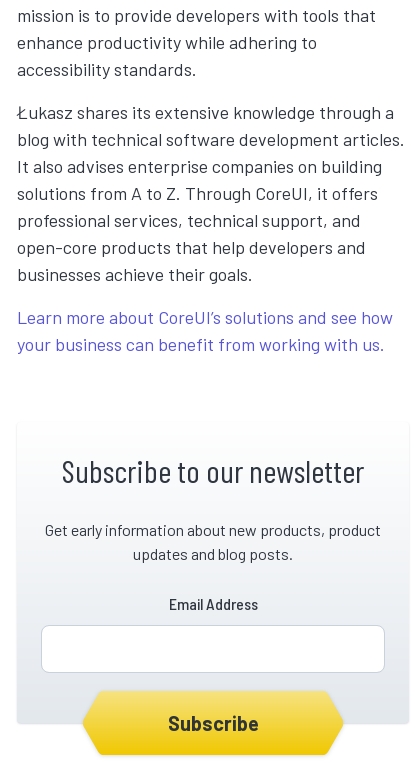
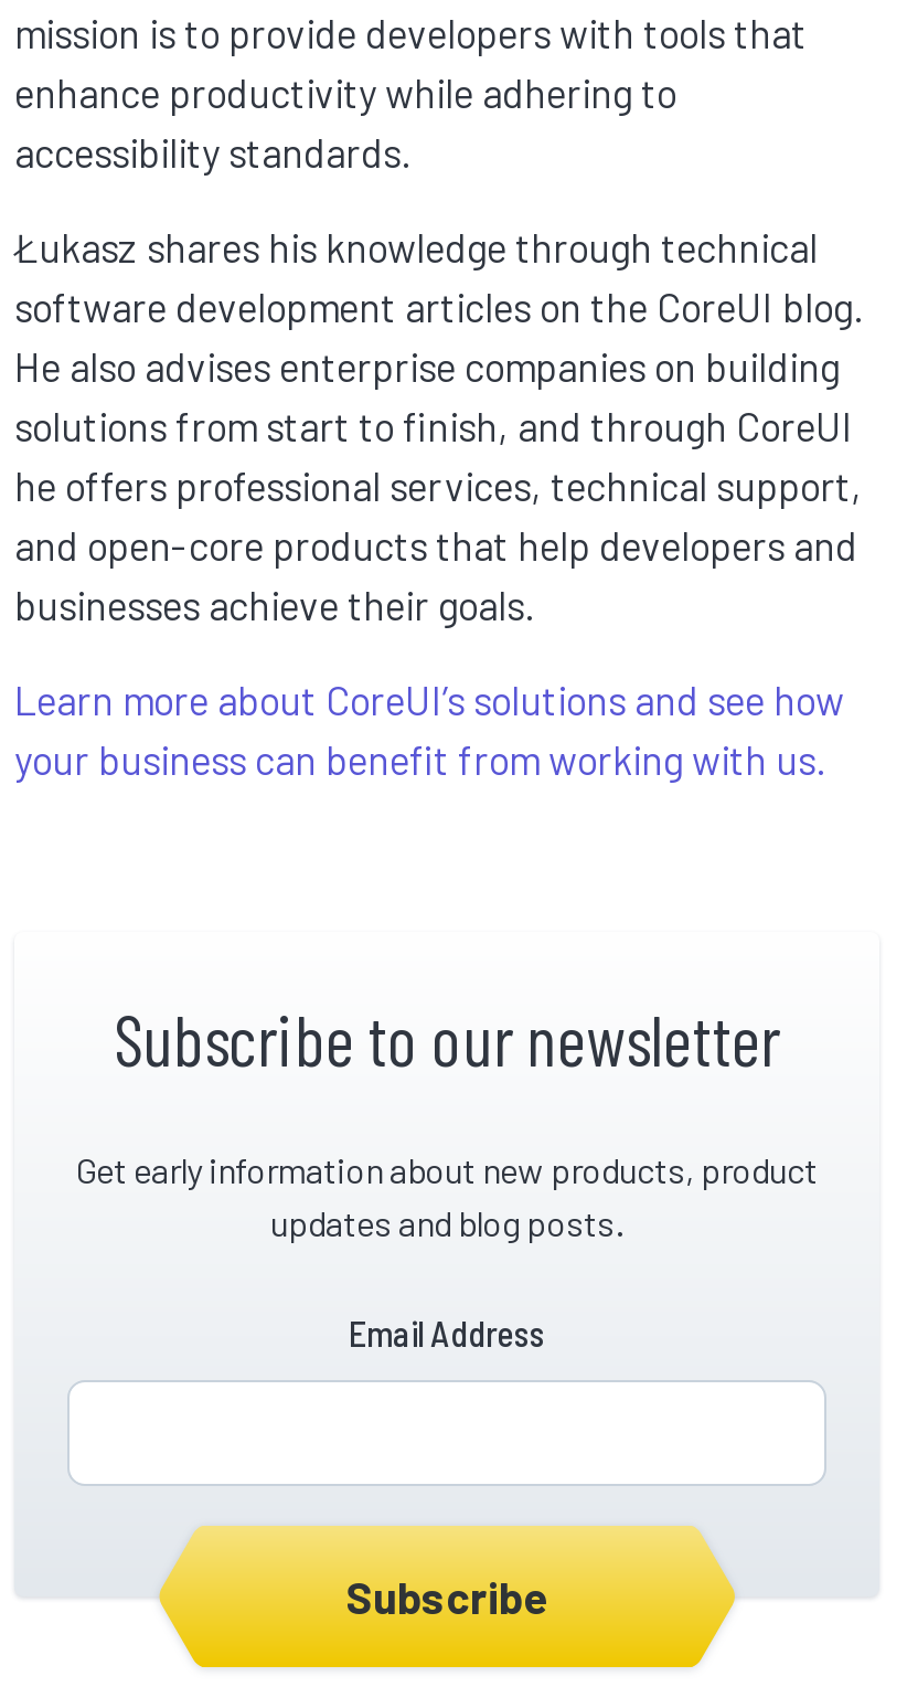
- Łukasz shares its extensive knowledge through a
- blog with technical software development articles.
- It also advises enterprise companies on building
- solutions from A to Z. Through CoreUI, it offers
- professional services, technical support, and
- open-core products that help developers and
+ Łukasz shares his knowledge through technical
+ software development articles on the CoreUI blog.
+ He also advises enterprise companies on building
+ solutions from start to finish, and through CoreUI
+ he offers professional services, technical support,
+ and open-core products that help developers and
